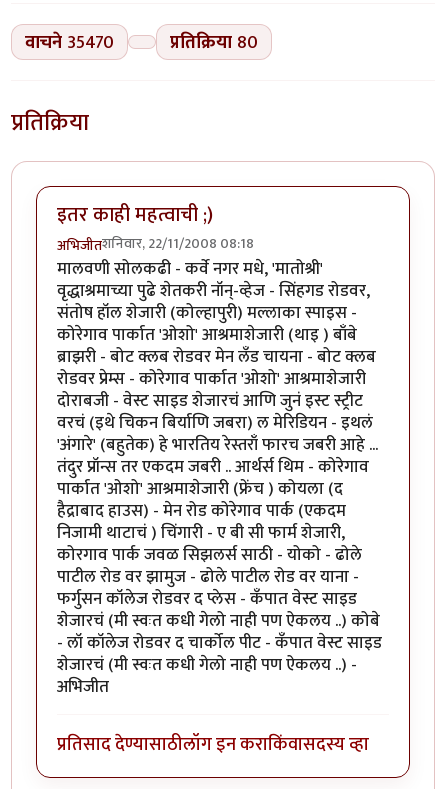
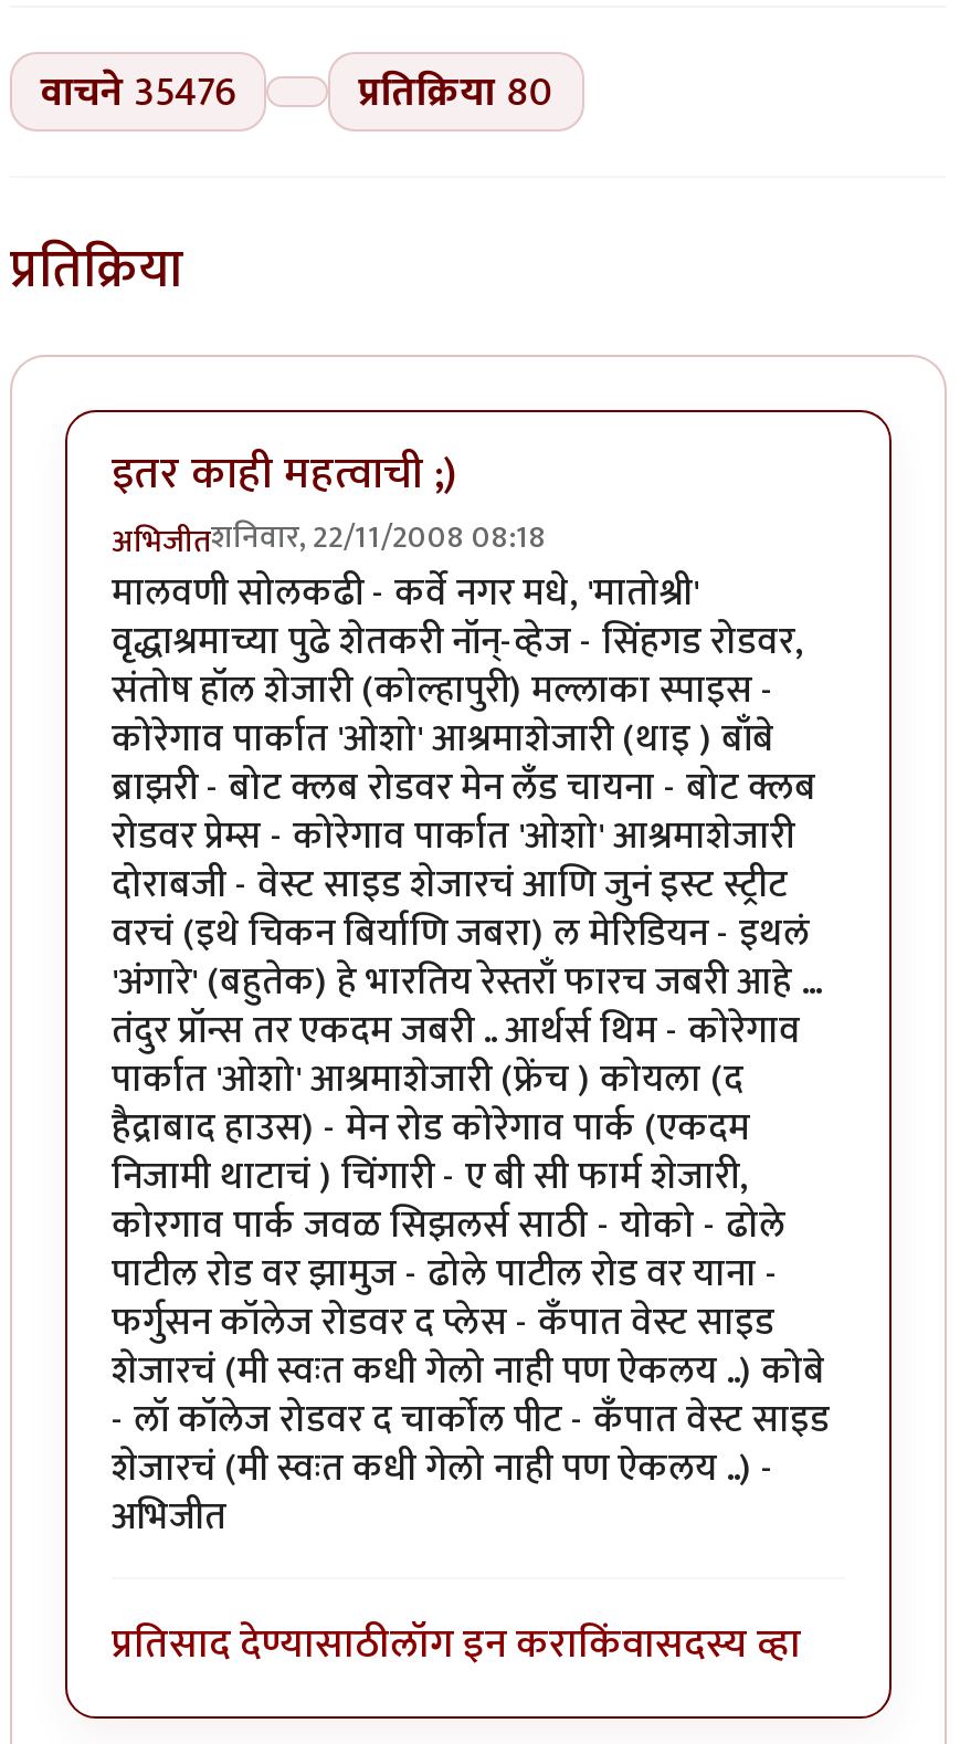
- वाचने 35470 प्रतिक्रिया 80
+ वाचने 35476 प्रतिक्रिया 80
